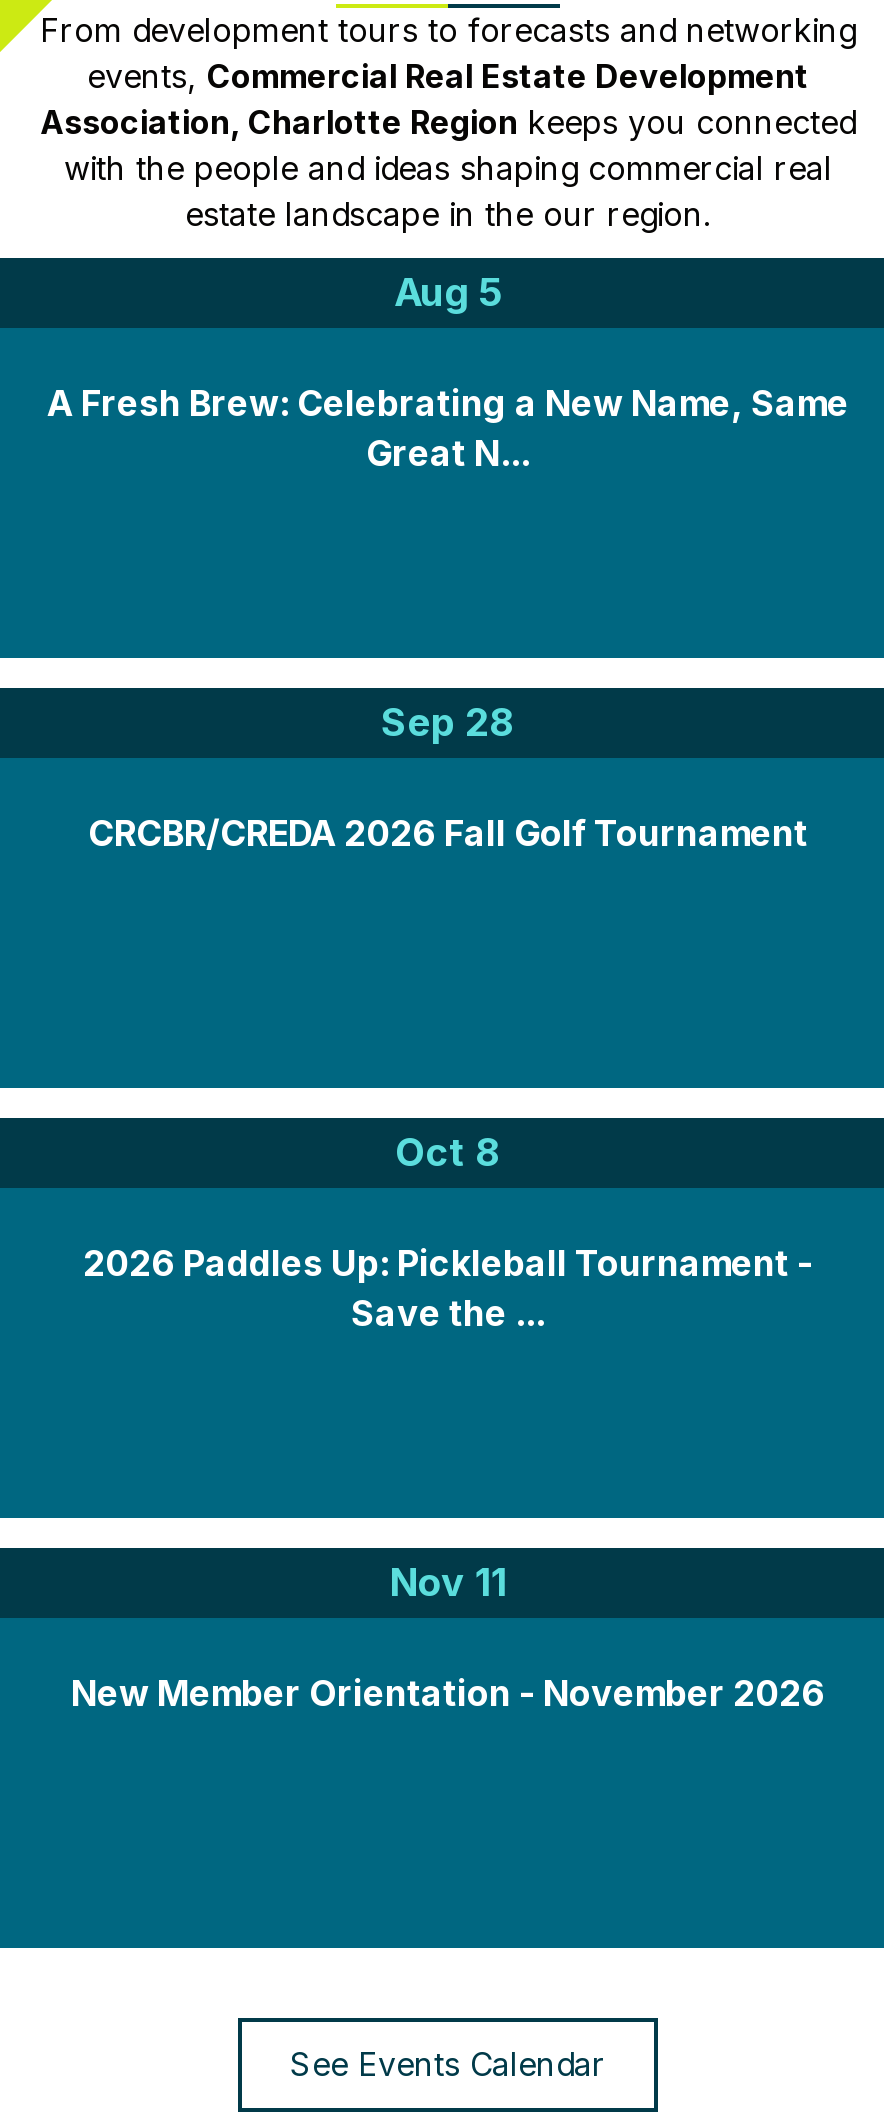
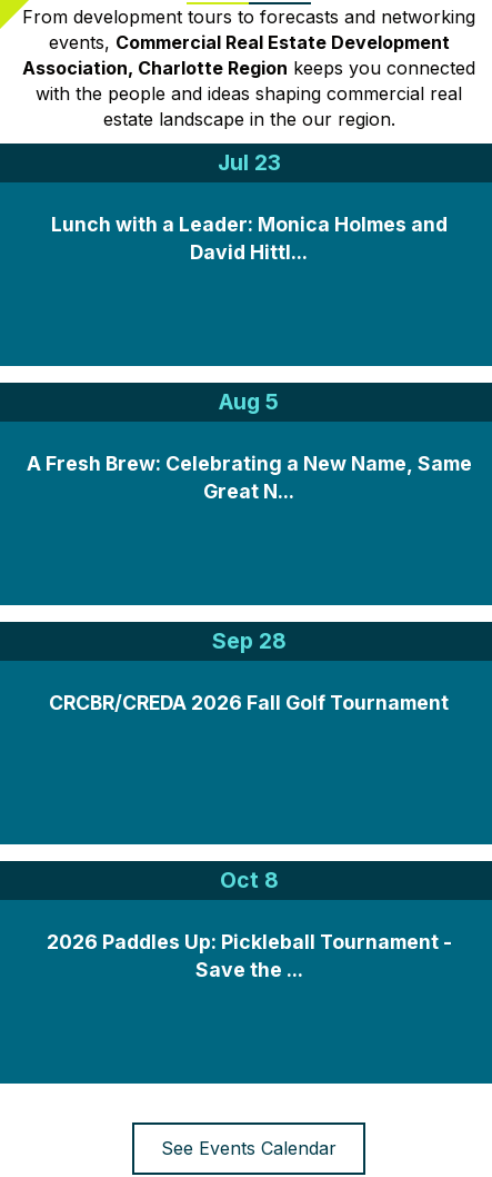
+ Jul 23
+ Lunch with a Leader: Monica Holmes and
+ David Hittl...

moved down: Aug 5 | A Fresh Brew: Celebrating a New Name, Same | Great N... | Sep 28 | CRCBR/CREDA 2026 Fall Golf Tournament | Oct 8 | 2026 Paddles Up: Pickleball Tournament - | Save the ...

- Nov 11
- New Member Orientation - November 2026
